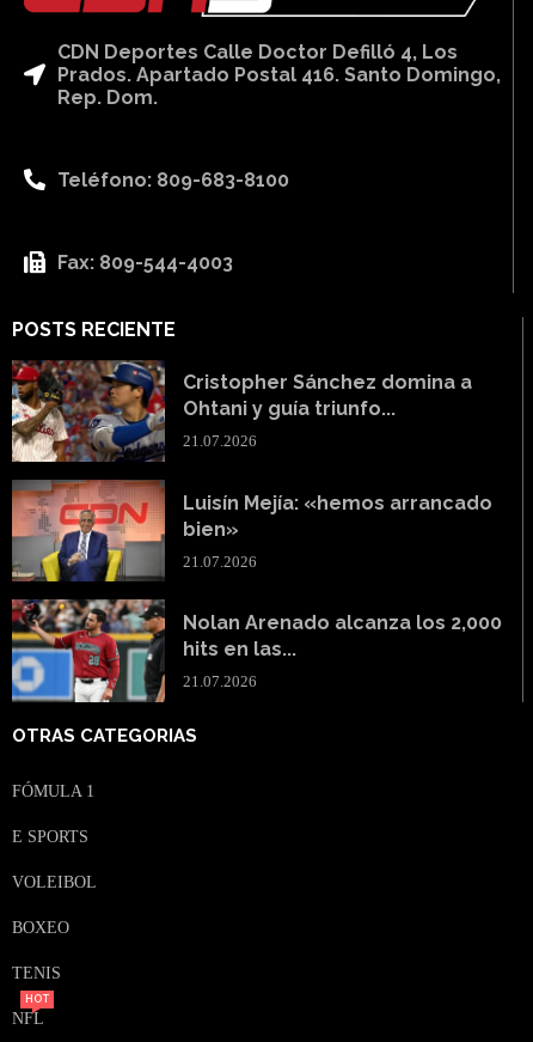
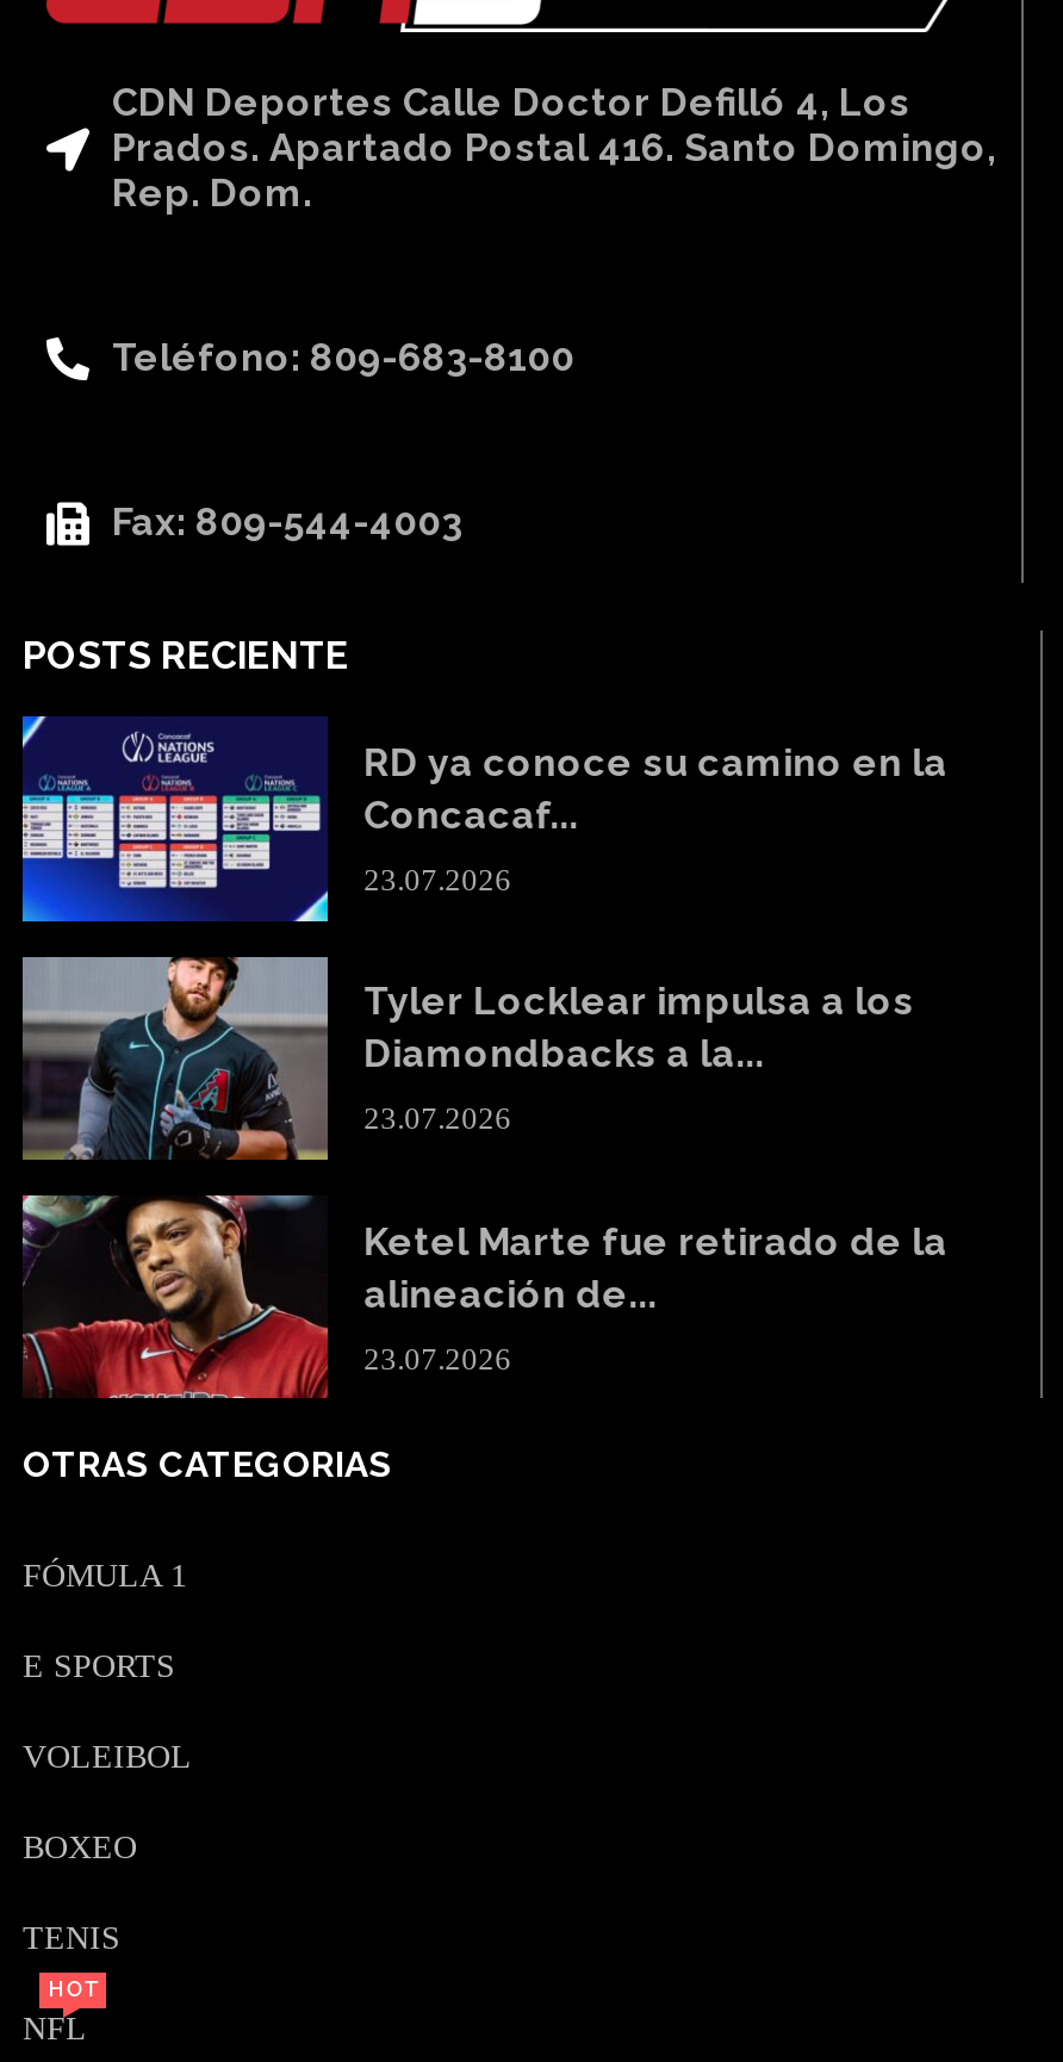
- [image]
- Cristopher Sánchez domina a
- Ohtani y guía triunfo...
+ [image]
+ RD ya conoce su camino en la
+ Concacaf...

- 21.07.2026
+ 23.07.2026

- [image]
- Luisín Mejía: «hemos arrancado
- bien»
+ [image]
+ Tyler Locklear impulsa a los
+ Diamondbacks a la...

- 21.07.2026
+ 23.07.2026

- [image]
- Nolan Arenado alcanza los 2,000
- hits en las...
+ [image]
+ Ketel Marte fue retirado de la
+ alineación de...

- 21.07.2026
+ 23.07.2026
